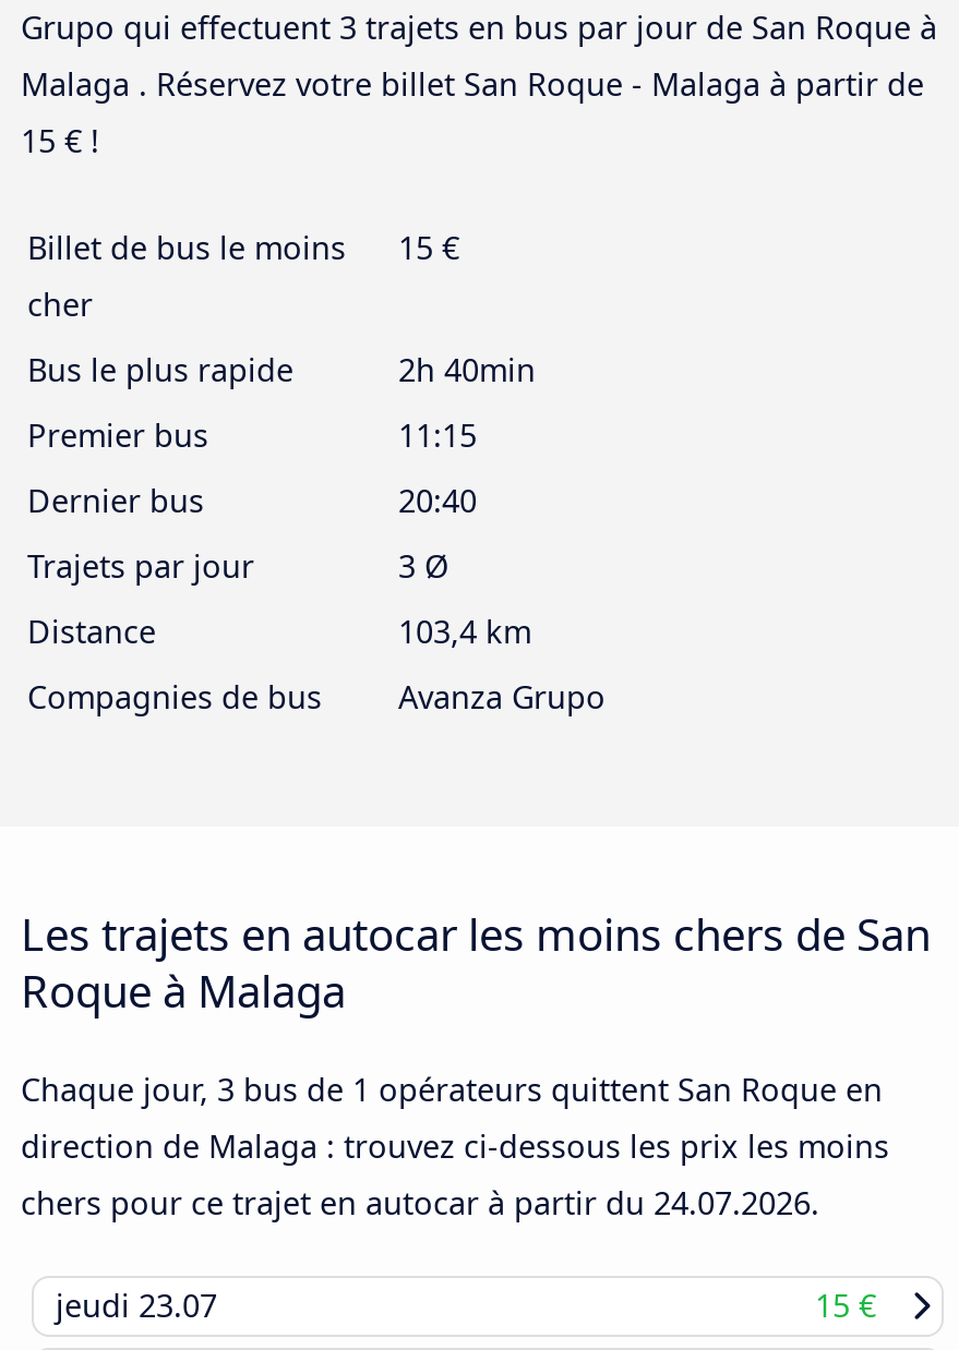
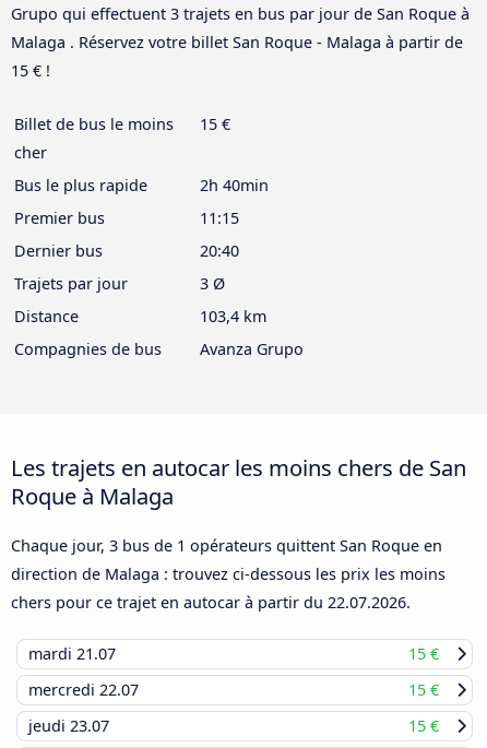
- chers pour ce trajet en autocar à partir du 24.07.2026.
+ chers pour ce trajet en autocar à partir du 22.07.2026.
+ mardi 21.07
+ 15 €
+ mercredi 22.07
+ 15 €
